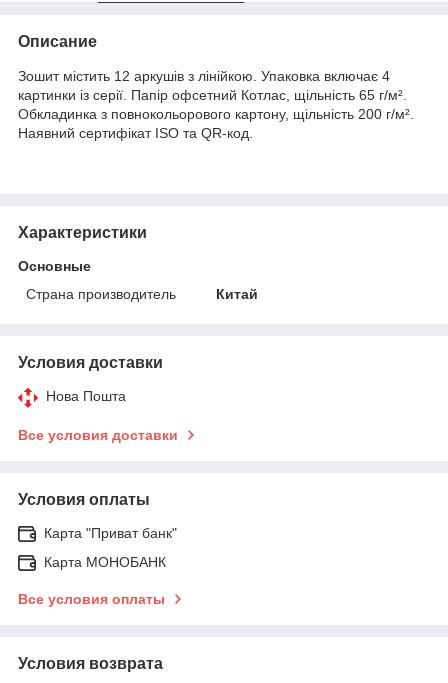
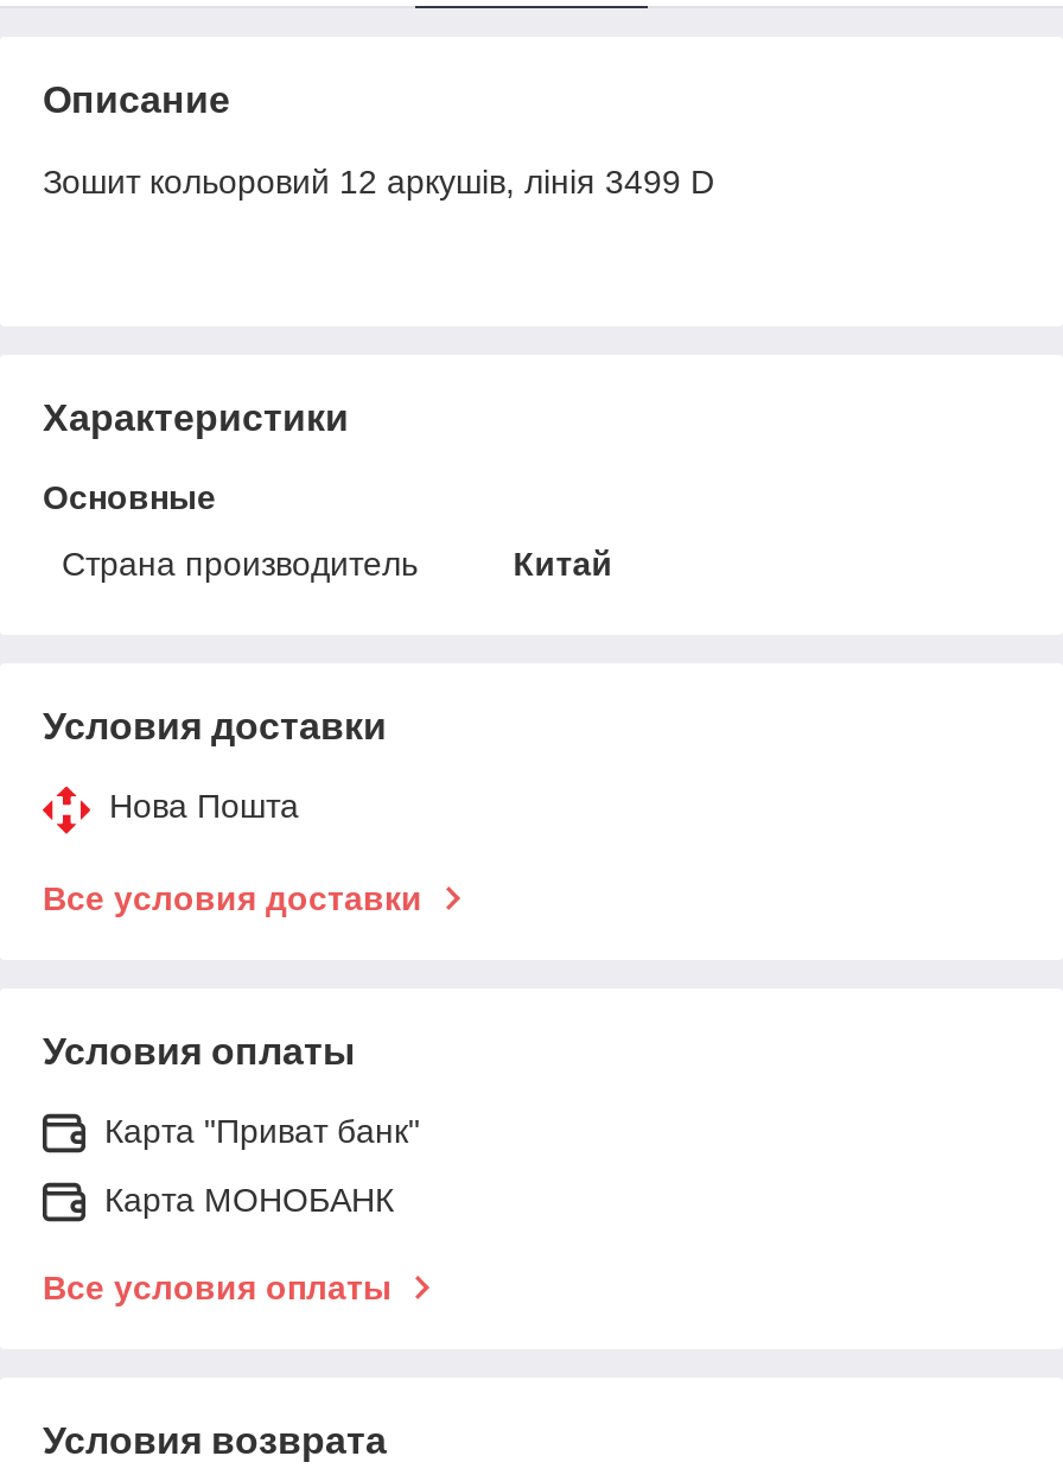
- Зошит містить 12 аркушів з лінійкою. Упаковка включає 4
- картинки із серії. Папір офсетний Котлас, щільність 65 г/м².
- Обкладинка з повнокольорового картону, щільність 200 г/м².
- Наявний сертифікат ISO та QR-код.
+ Зошит кольоровий 12 аркушів, лінія 3499 D
